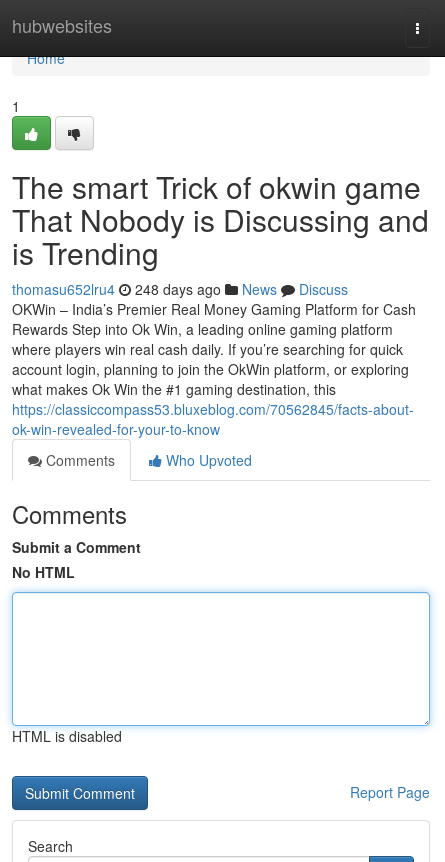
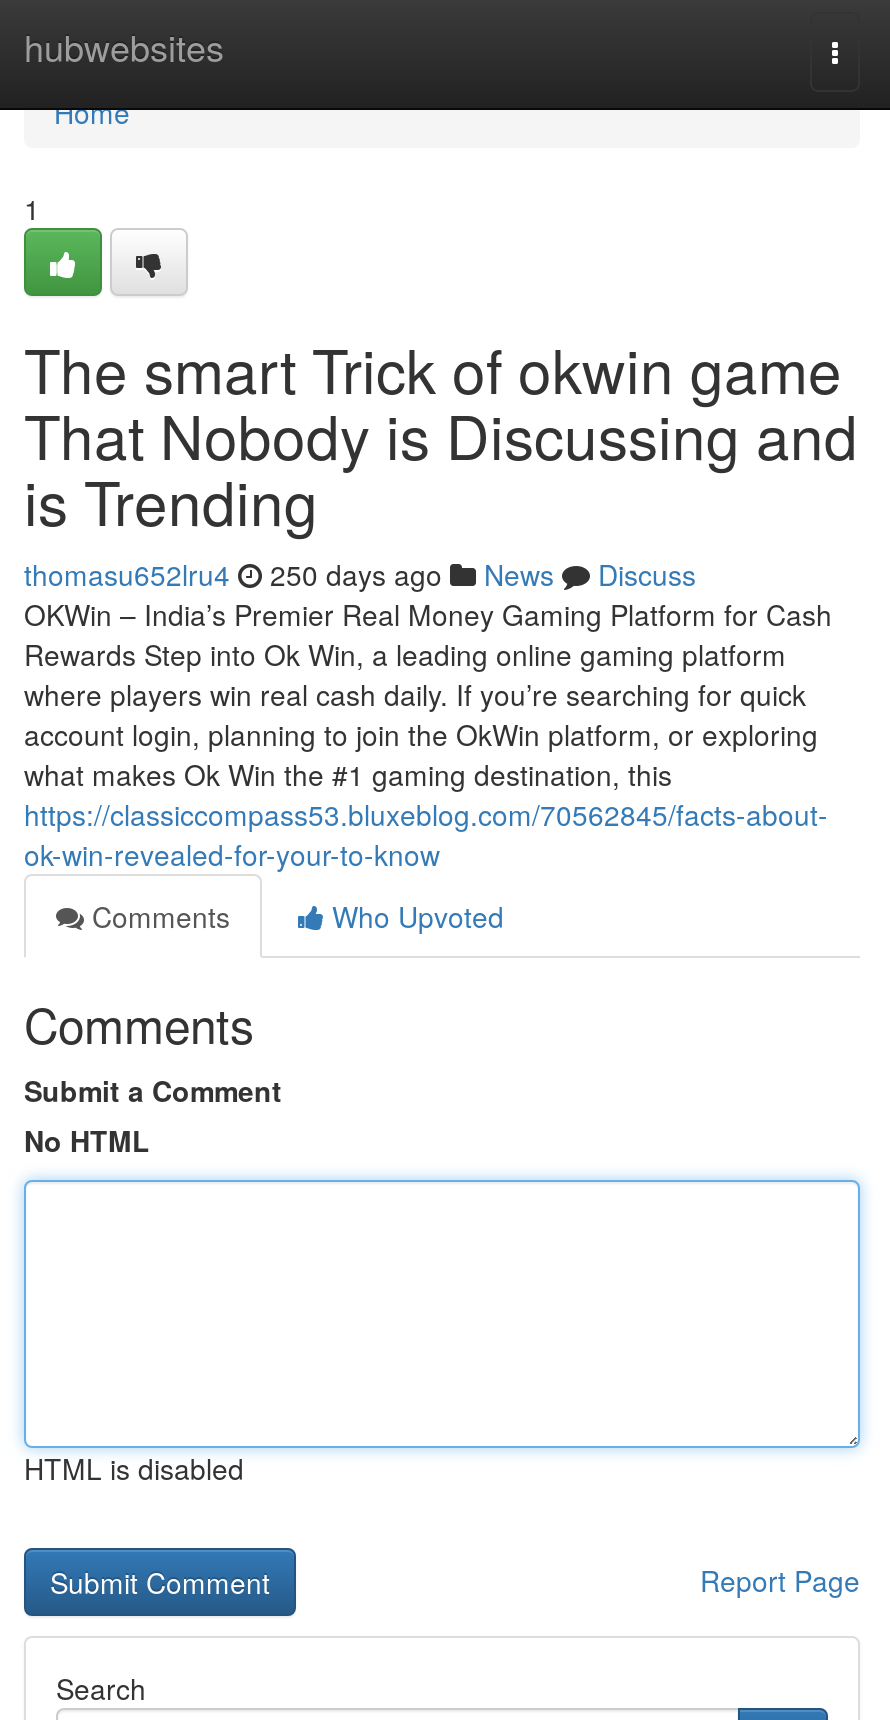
- thomasu652lru4 248 days ago News Discuss
+ thomasu652lru4 250 days ago News Discuss
